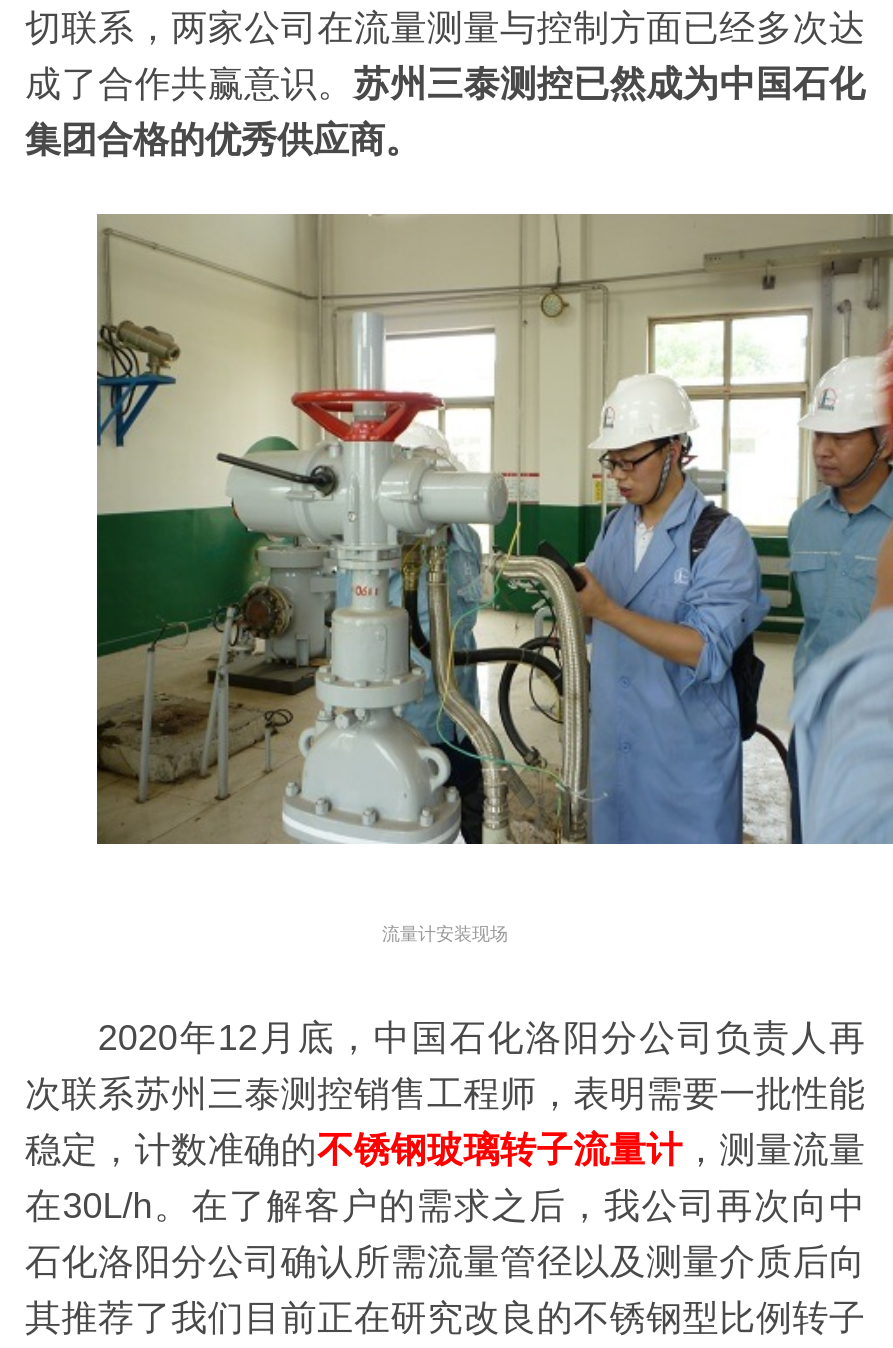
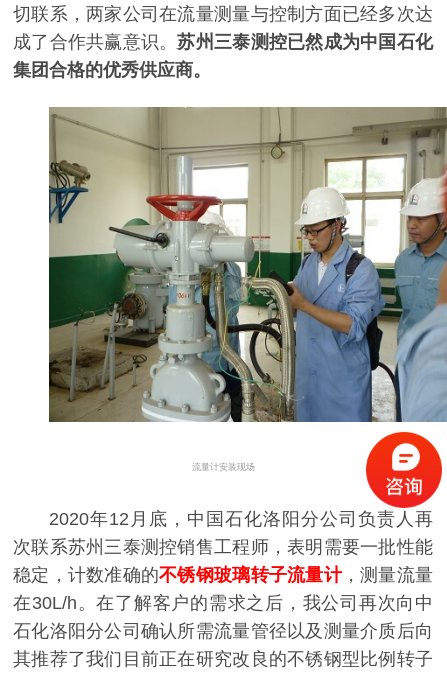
+ [image]
